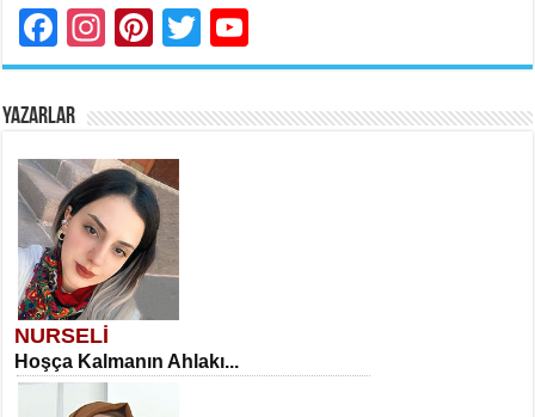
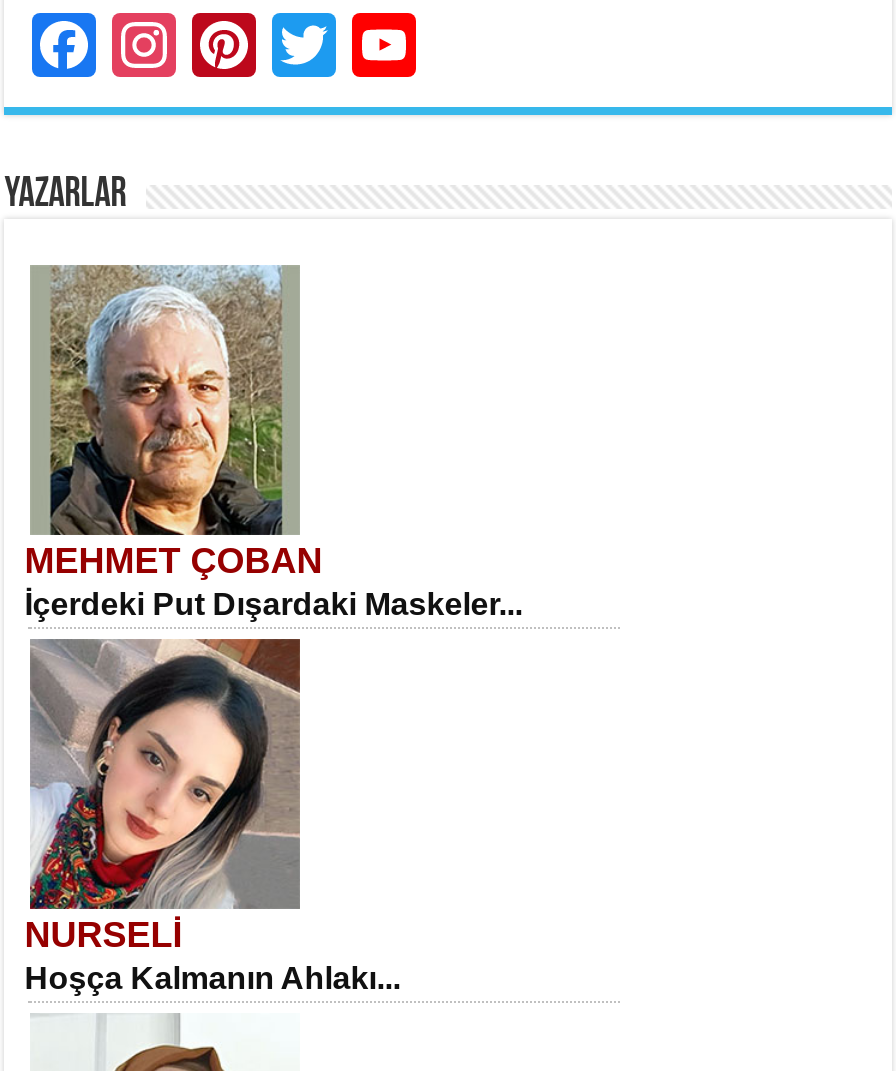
+ [image]
+ MEHMET ÇOBAN
+ İçerdeki Put Dışardaki Maskeler...
